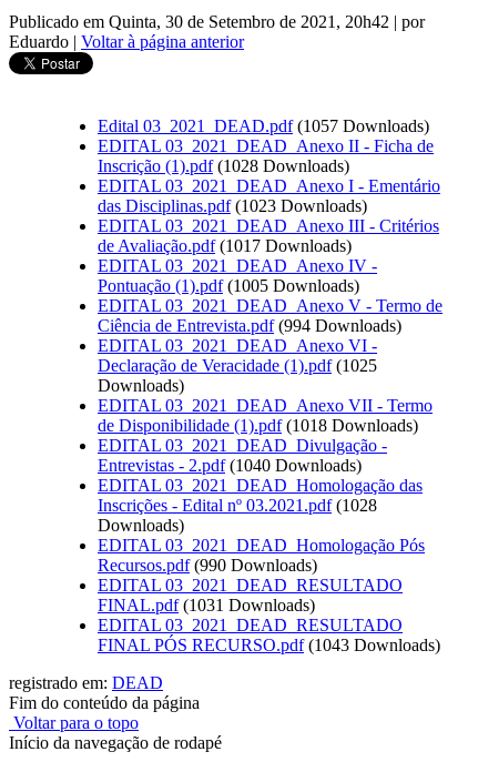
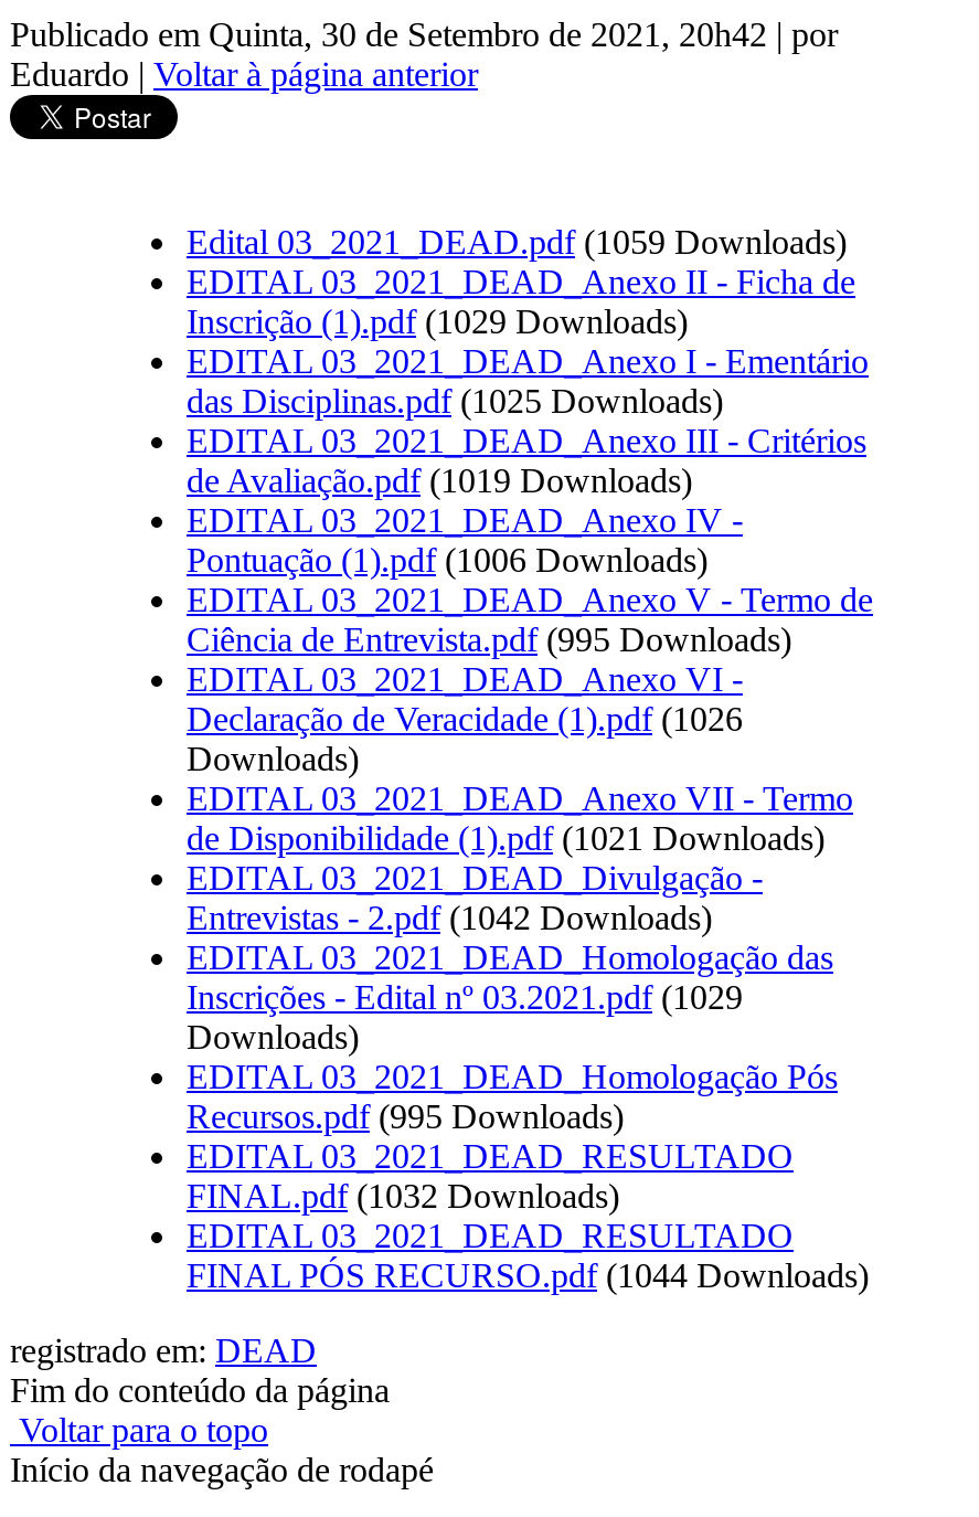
- Edital 03_2021_DEAD.pdf (1057 Downloads)
+ Edital 03_2021_DEAD.pdf (1059 Downloads)

- Inscrição (1).pdf (1028 Downloads)
+ Inscrição (1).pdf (1029 Downloads)

- das Disciplinas.pdf (1023 Downloads)
+ das Disciplinas.pdf (1025 Downloads)

- de Avaliação.pdf (1017 Downloads)
+ de Avaliação.pdf (1019 Downloads)

- Pontuação (1).pdf (1005 Downloads)
+ Pontuação (1).pdf (1006 Downloads)

- Ciência de Entrevista.pdf (994 Downloads)
+ Ciência de Entrevista.pdf (995 Downloads)

- Declaração de Veracidade (1).pdf (1025
+ Declaração de Veracidade (1).pdf (1026

- de Disponibilidade (1).pdf (1018 Downloads)
+ de Disponibilidade (1).pdf (1021 Downloads)

- Entrevistas - 2.pdf (1040 Downloads)
+ Entrevistas - 2.pdf (1042 Downloads)

- Inscrições - Edital nº 03.2021.pdf (1028
+ Inscrições - Edital nº 03.2021.pdf (1029

- Recursos.pdf (990 Downloads)
+ Recursos.pdf (995 Downloads)

- FINAL.pdf (1031 Downloads)
+ FINAL.pdf (1032 Downloads)

- FINAL PÓS RECURSO.pdf (1043 Downloads)
+ FINAL PÓS RECURSO.pdf (1044 Downloads)
